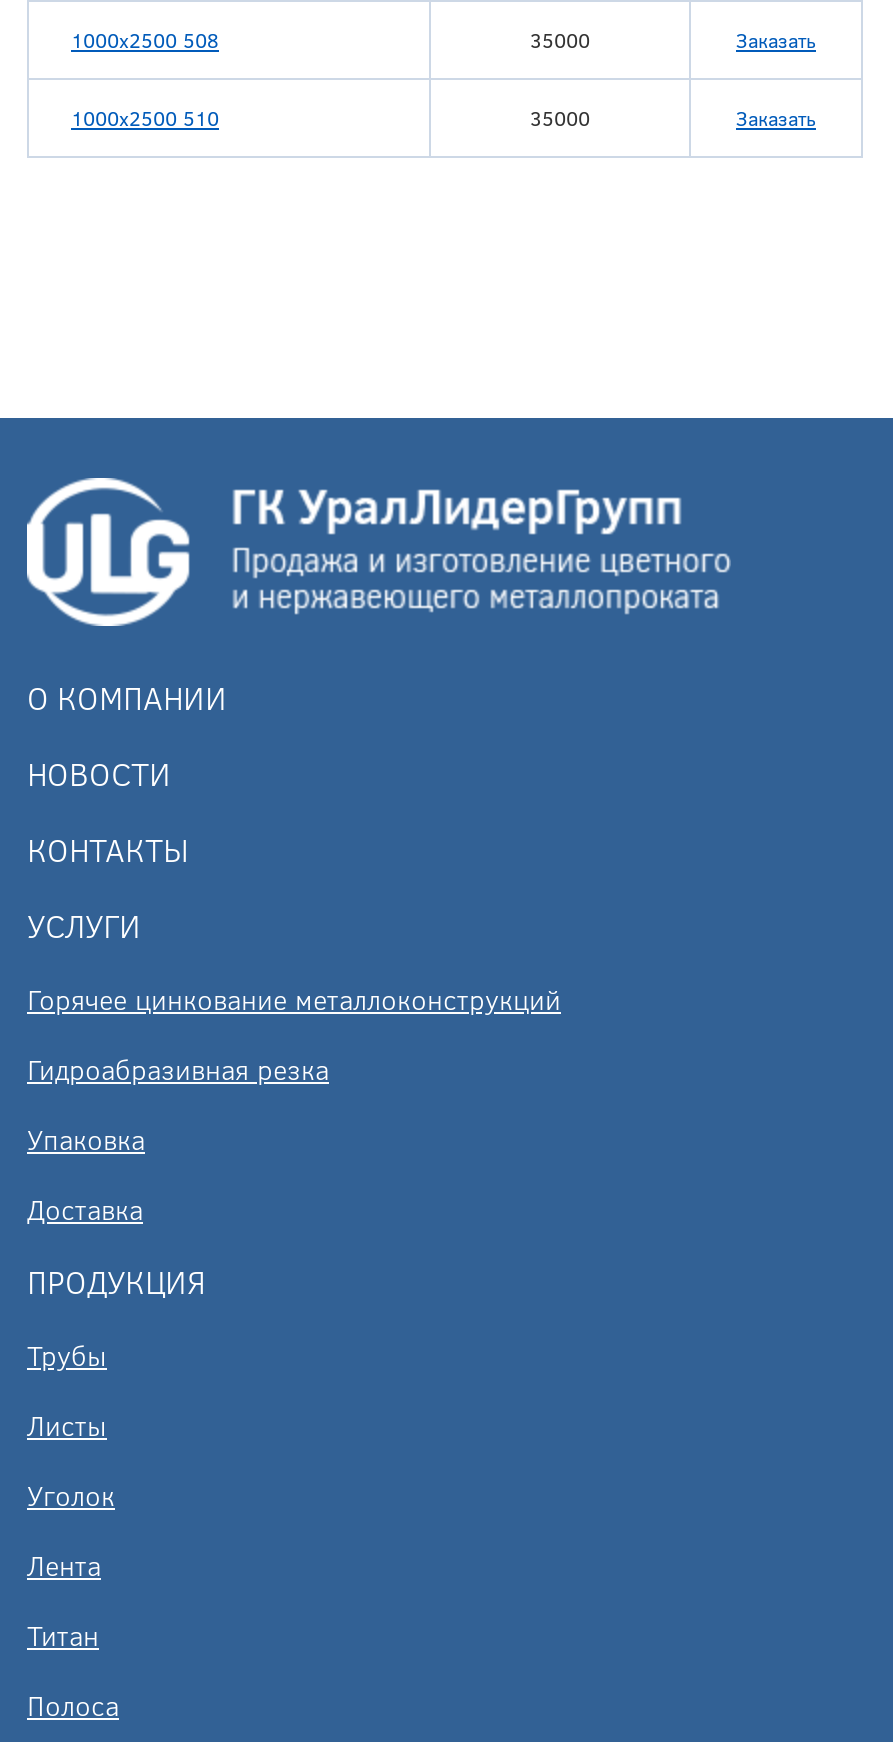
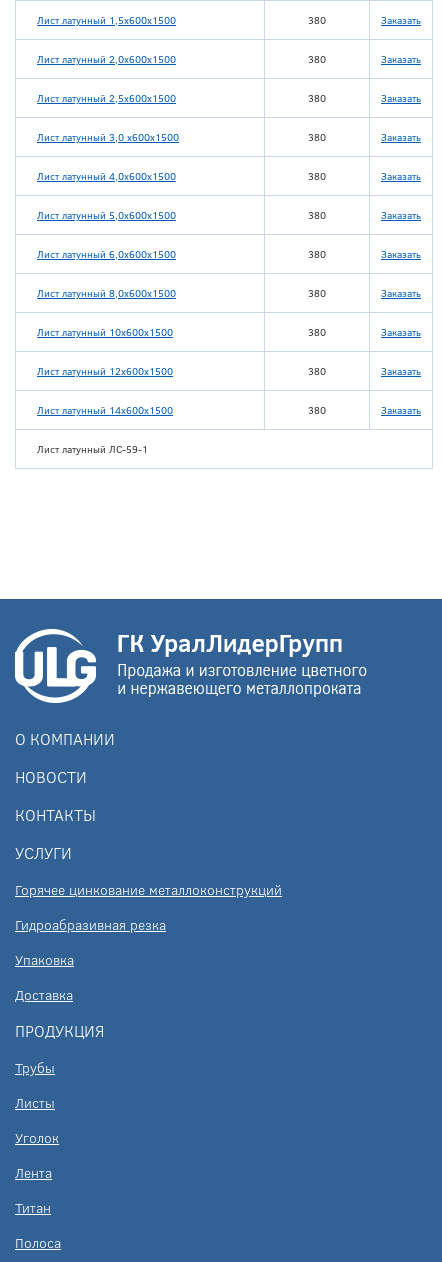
- 1000x2500 508
- 35000
+ Лист латунный 1,5х600х1500
+ 380

- 1000x2500 510
- 35000
+ Лист латунный 2,0х600х1500
+ 380

+ Лист латунный 2,5х600х1500
+ 380
+ Заказать
+ Лист латунный 3,0 х600х1500
+ 380
+ Заказать
+ Лист латунный 4,0х600х1500
+ 380
+ Заказать
+ Лист латунный 5,0х600х1500
+ 380
+ Заказать
+ Лист латунный 6,0х600х1500
+ 380
+ Заказать
+ Лист латунный 8,0х600х1500
+ 380
+ Заказать
+ Лист латунный 10х600х1500
+ 380
+ Заказать
+ Лист латунный 12х600х1500
+ 380
+ Заказать
+ Лист латунный 14х600х1500
+ 380
+ Заказать
+ Лист латунный ЛС-59-1
